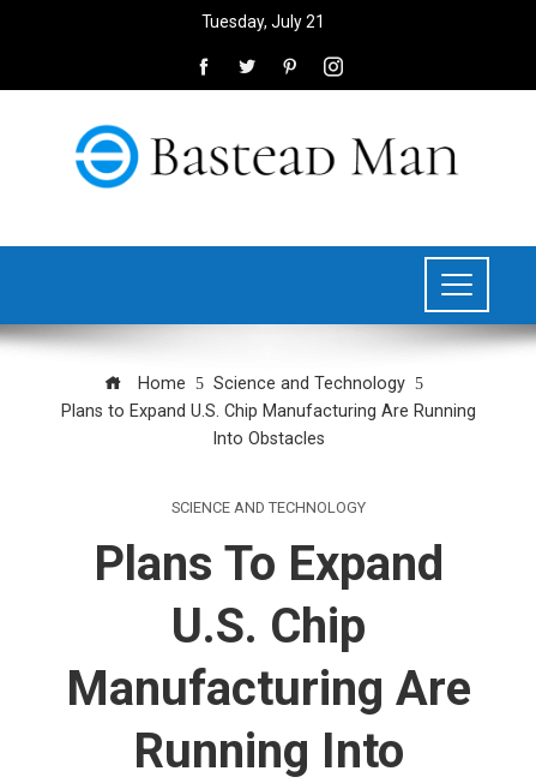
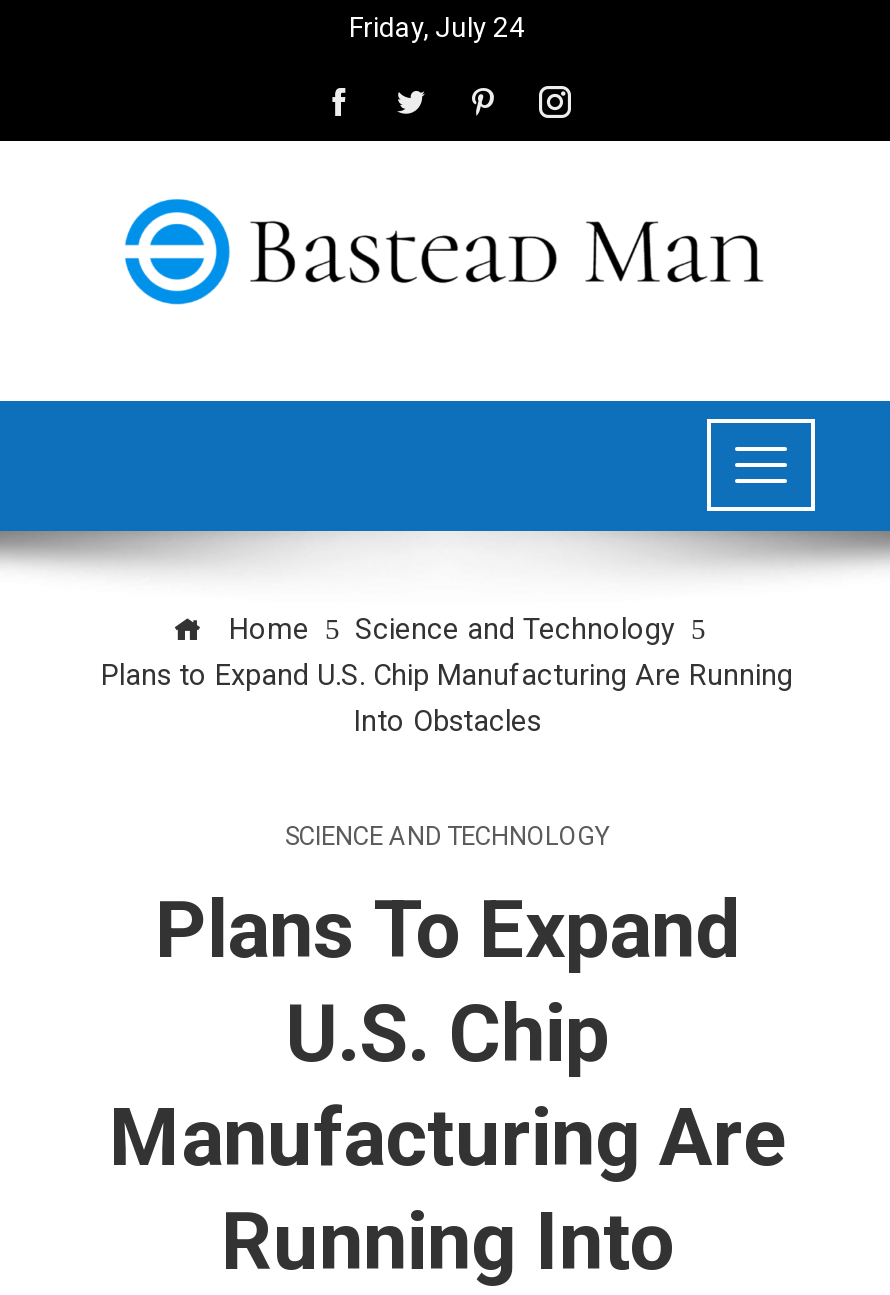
- Tuesday, July 21
+ Friday, July 24
